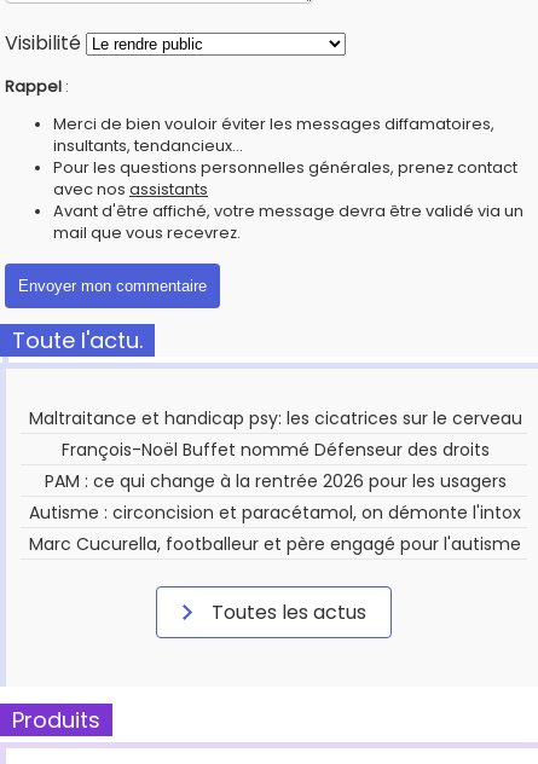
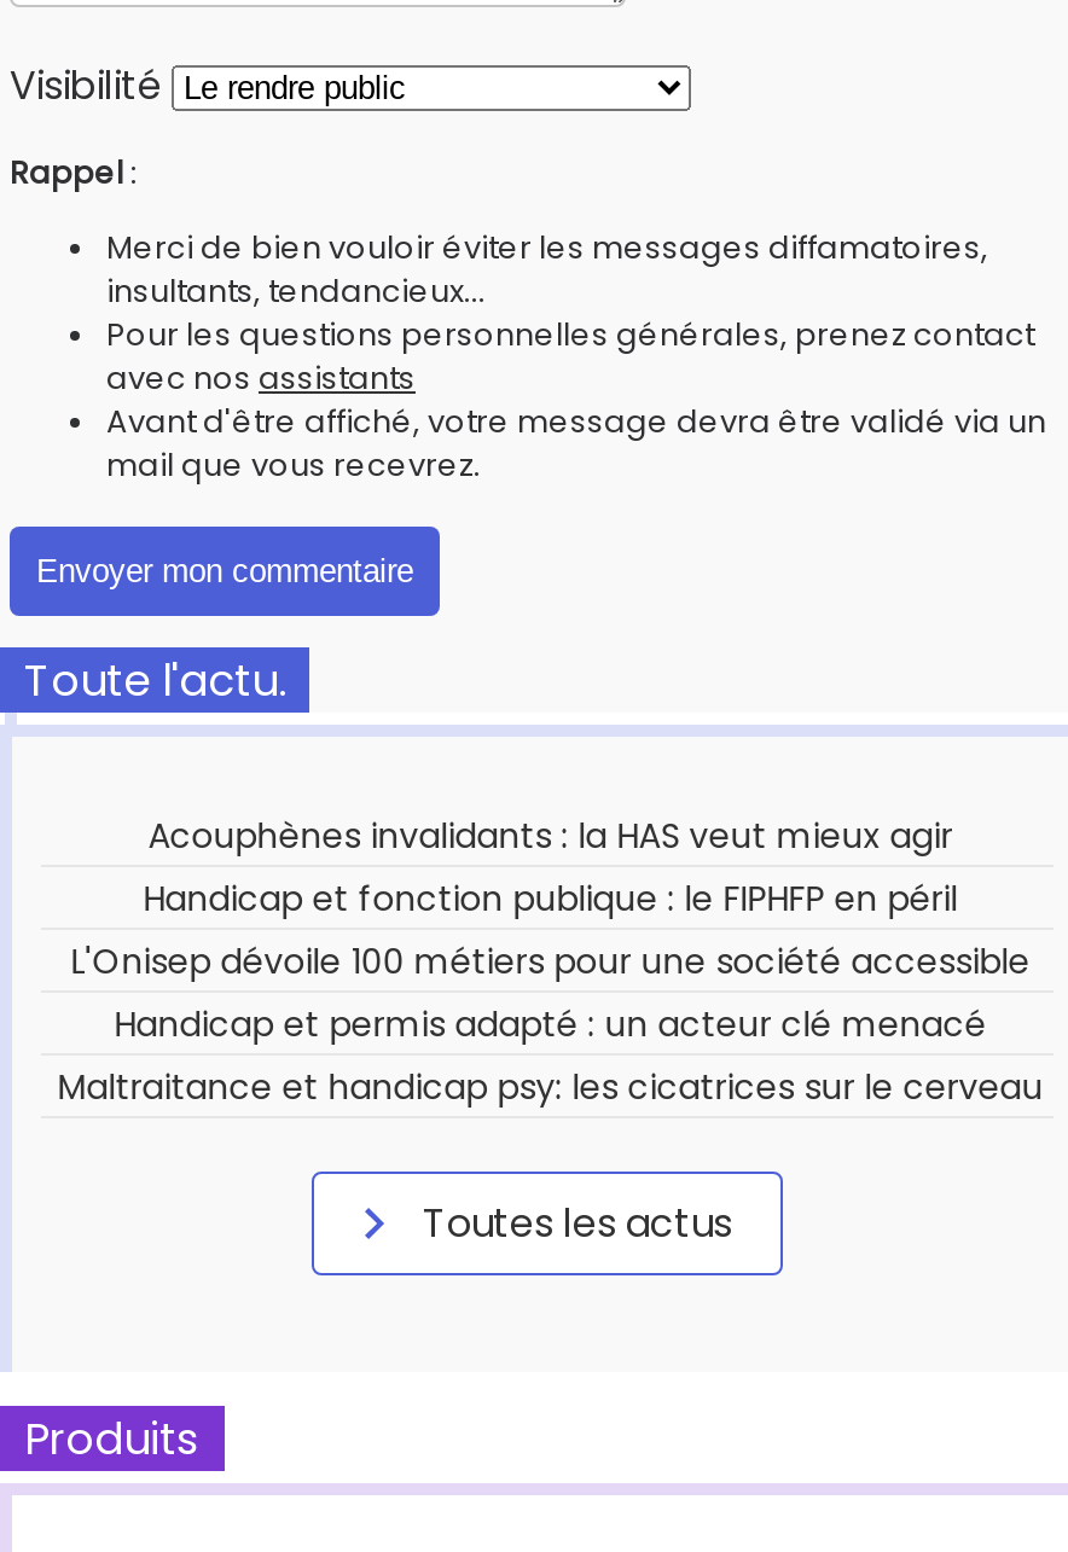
+ Acouphènes invalidants : la HAS veut mieux agir
+ Handicap et fonction publique : le FIPHFP en péril
+ L'Onisep dévoile 100 métiers pour une société accessible
+ Handicap et permis adapté : un acteur clé menacé

moved down: Maltraitance et handicap psy: les cicatrices sur le cerveau

- François-Noël Buffet nommé Défenseur des droits
- PAM : ce qui change à la rentrée 2026 pour les usagers
- Autisme : circoncision et paracétamol, on démonte l'intox
- Marc Cucurella, footballeur et père engagé pour l'autisme
